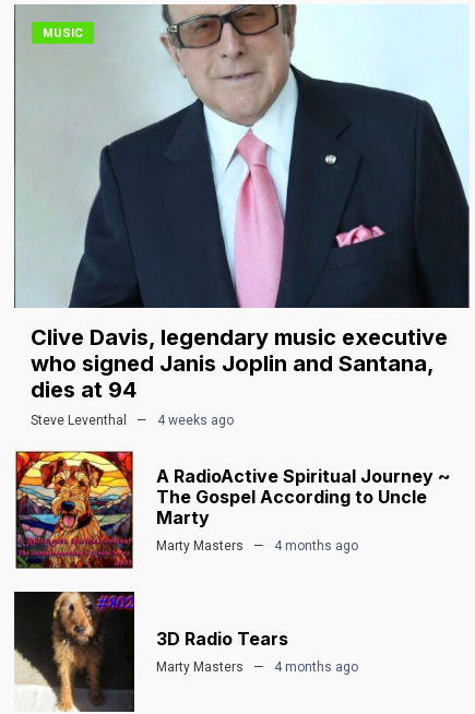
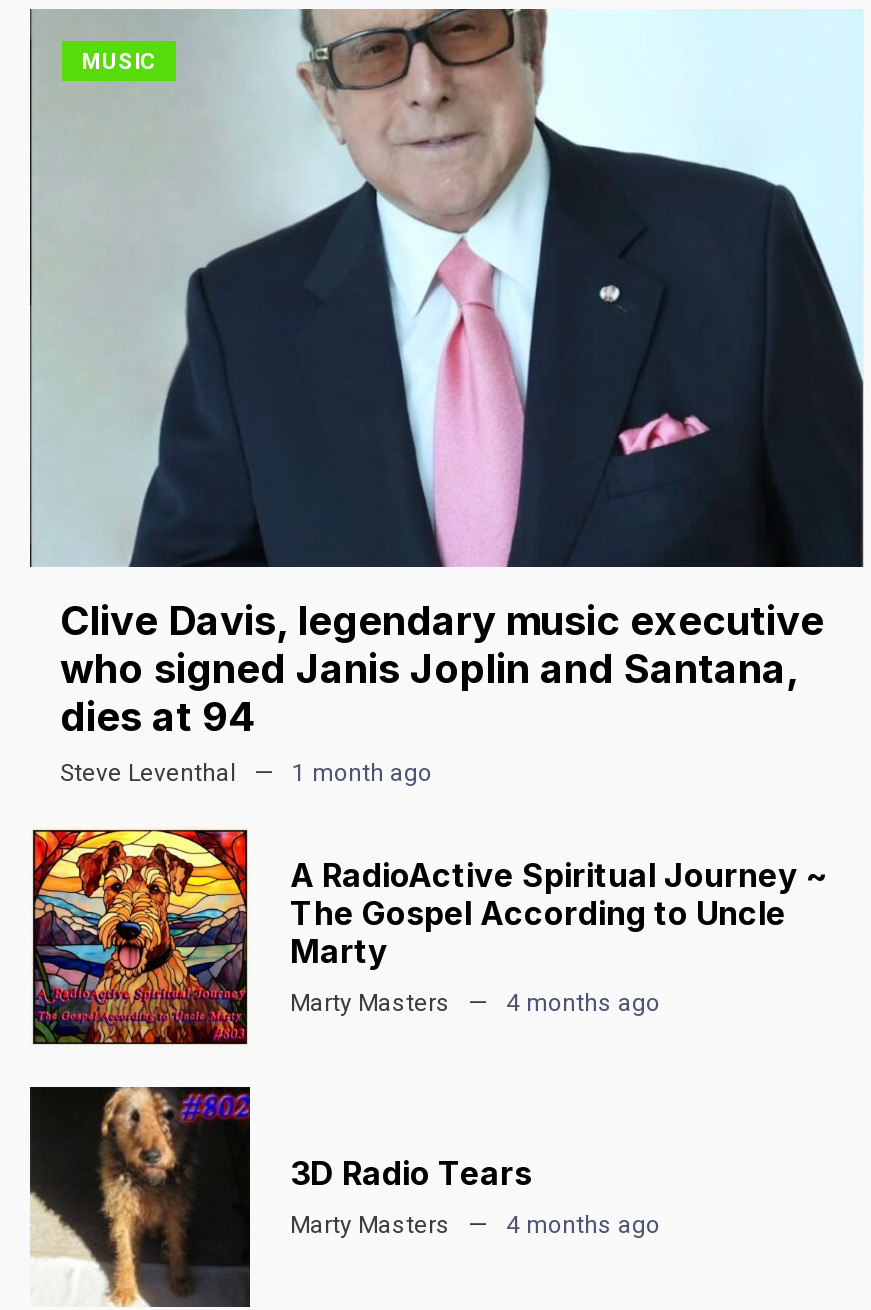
- Steve Leventhal 4 weeks ago
+ Steve Leventhal 1 month ago
